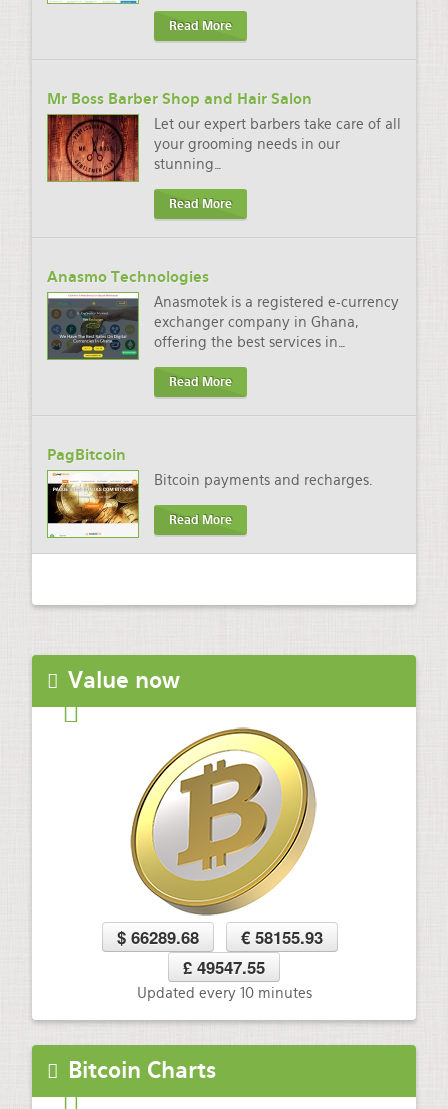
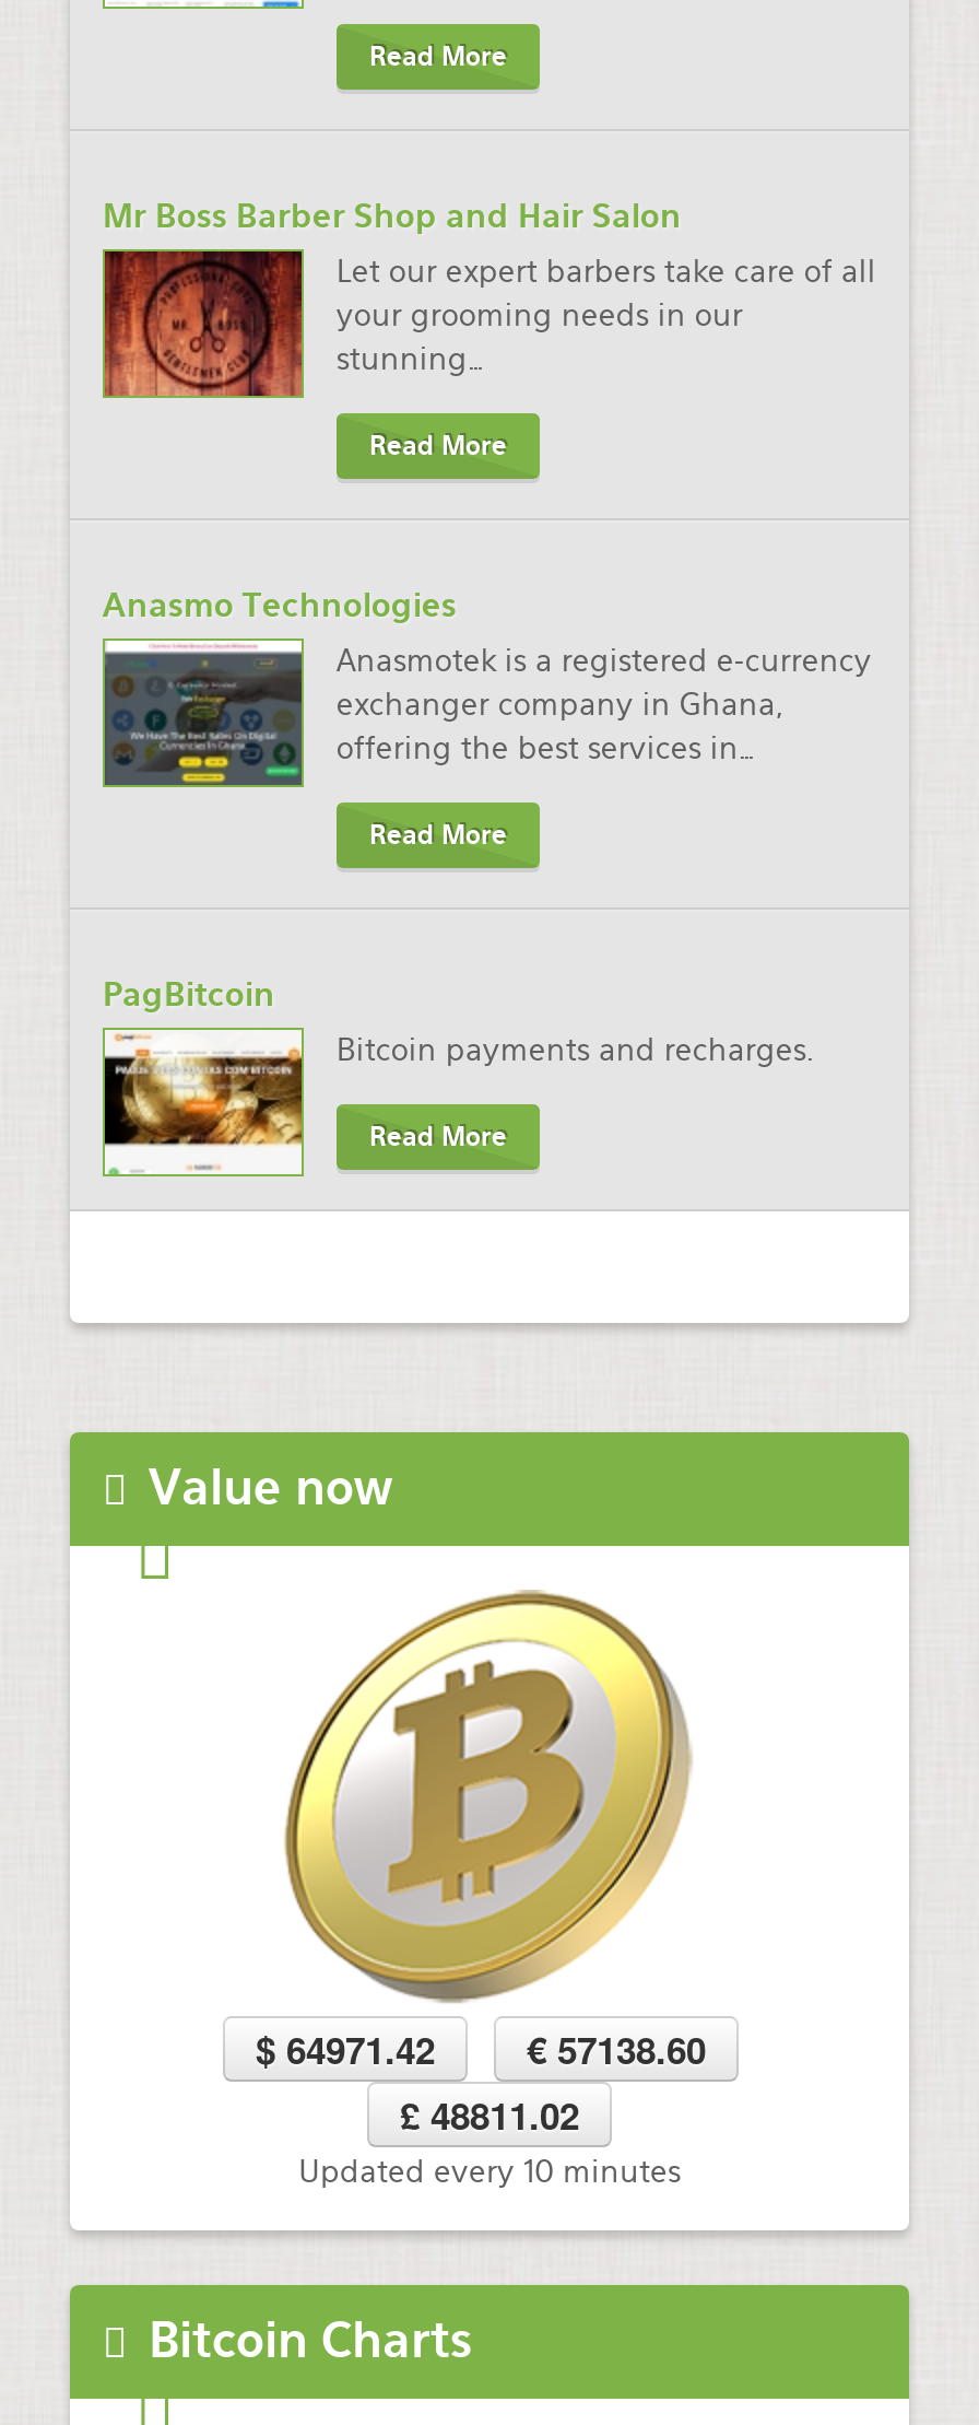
- $ 66289.68
+ $ 64971.42

- € 58155.93
+ € 57138.60

- £ 49547.55
+ £ 48811.02
